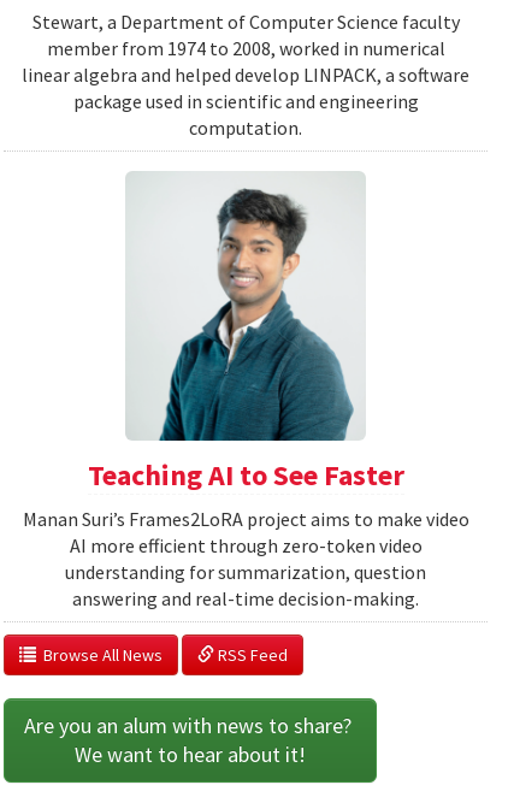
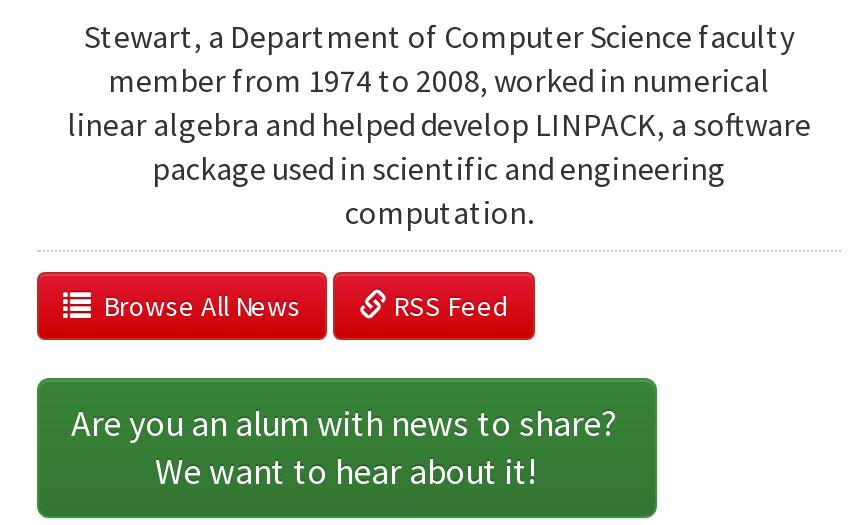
- [image]
- Teaching AI to See Faster
- Manan Suri’s Frames2LoRA project aims to make video
- AI more efficient through zero-token video
- understanding for summarization, question
- answering and real-time decision-making.
